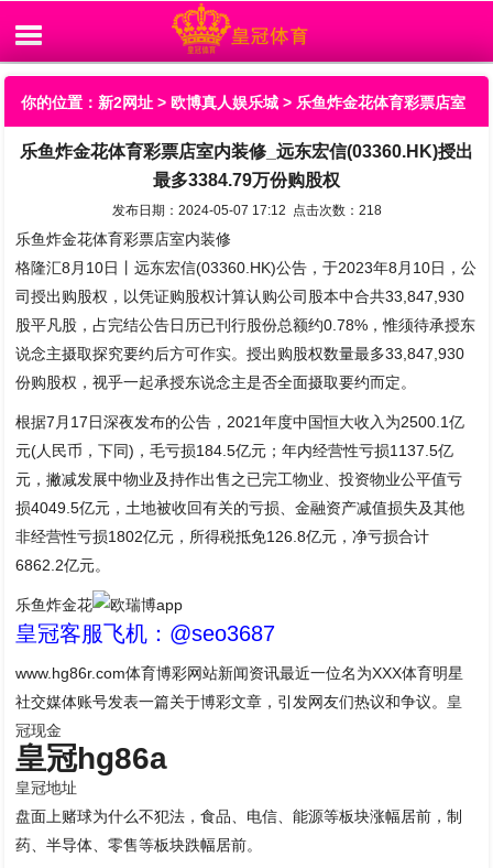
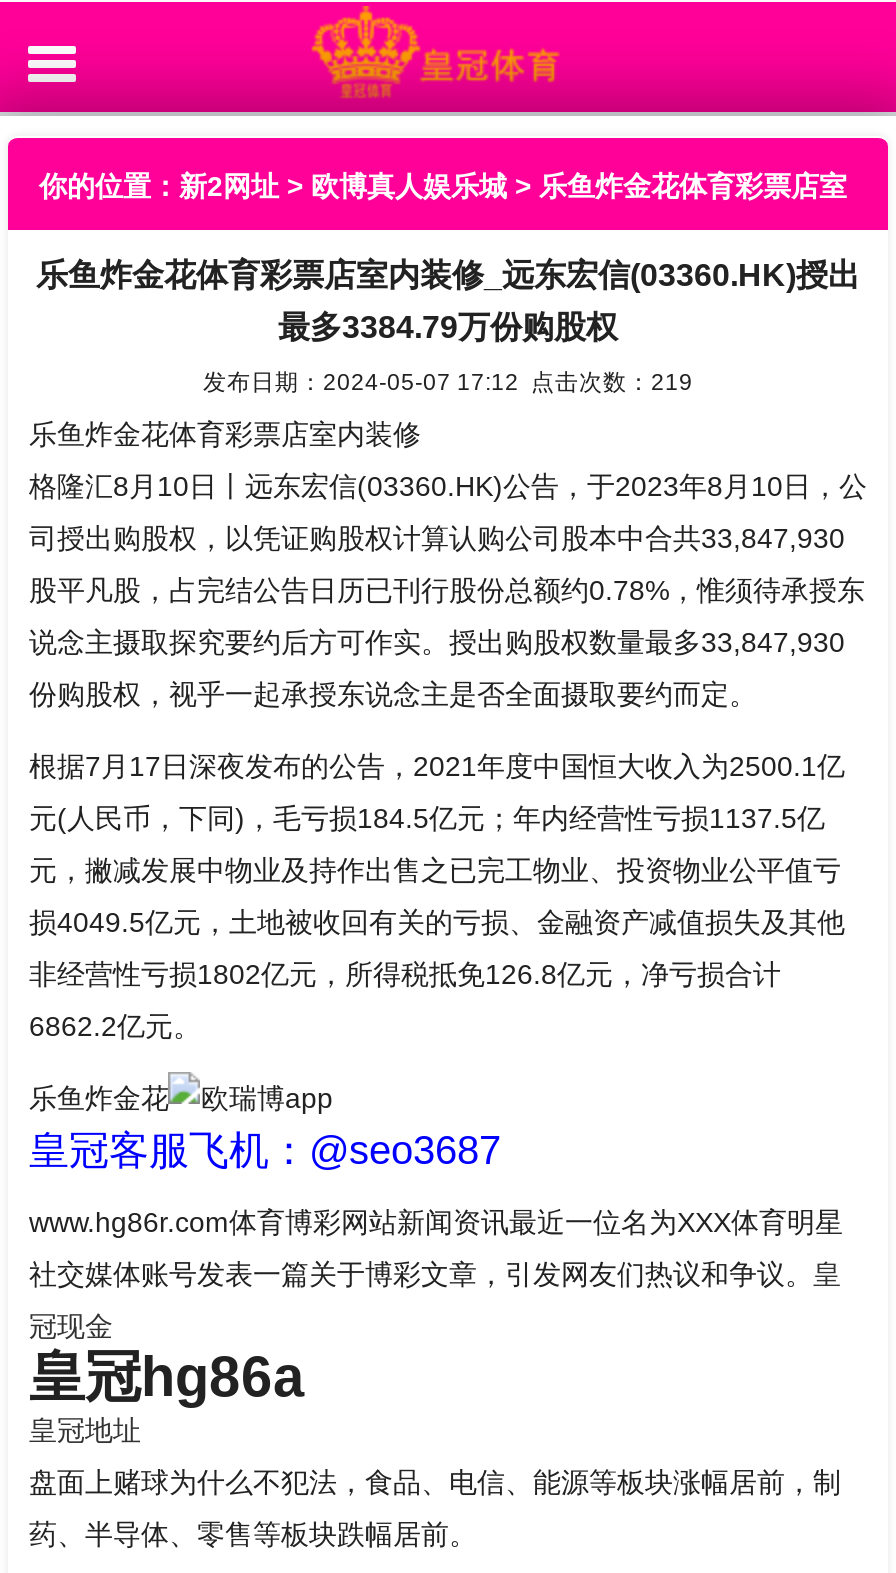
- 发布日期：2024-05-07 17:12 点击次数：218
+ 发布日期：2024-05-07 17:12 点击次数：219
